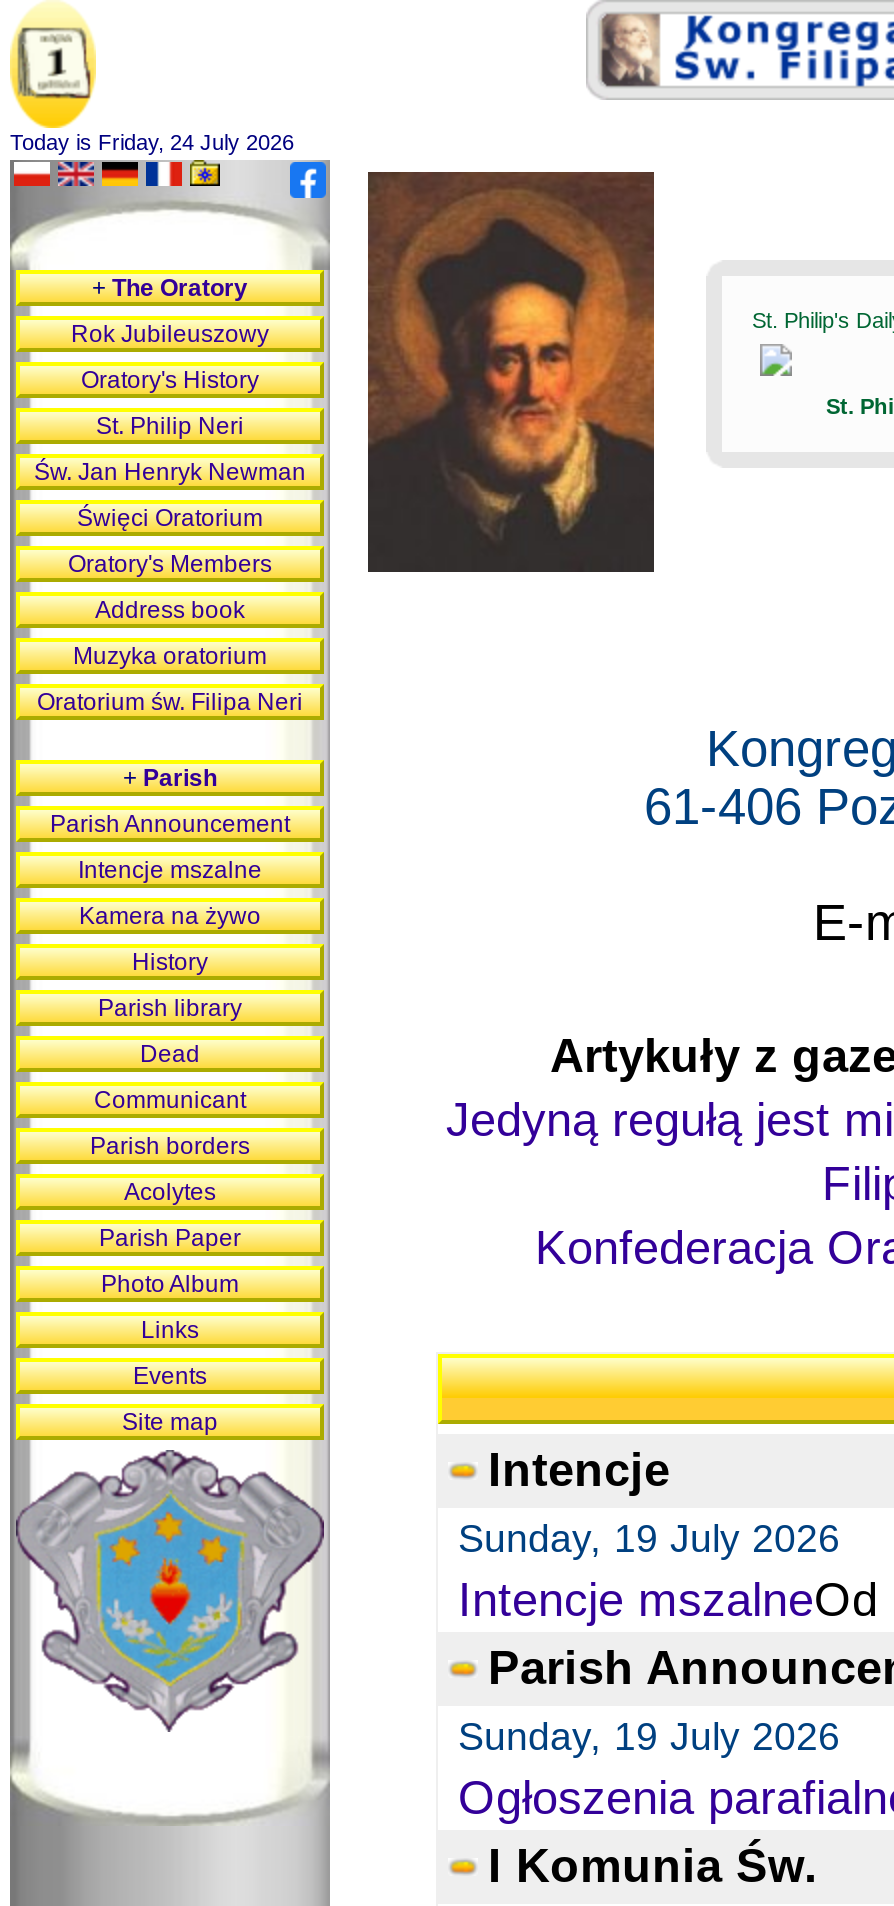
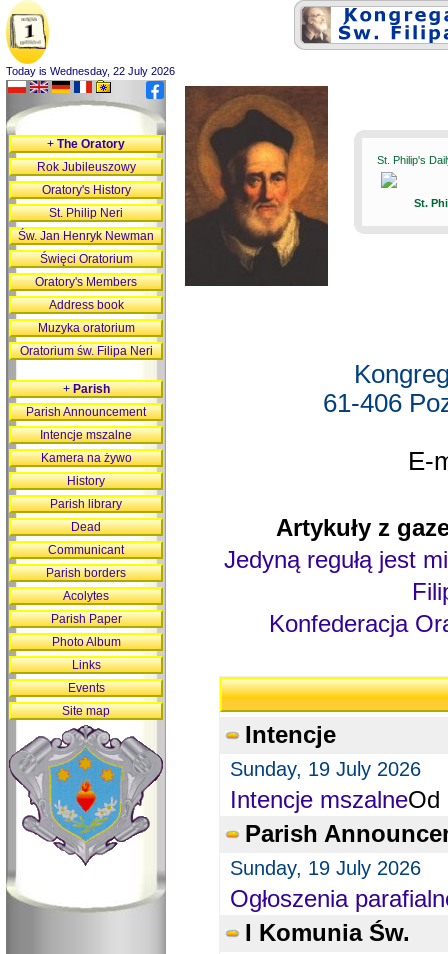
- Today is Friday, 24 July 2026
+ Today is Wednesday, 22 July 2026
